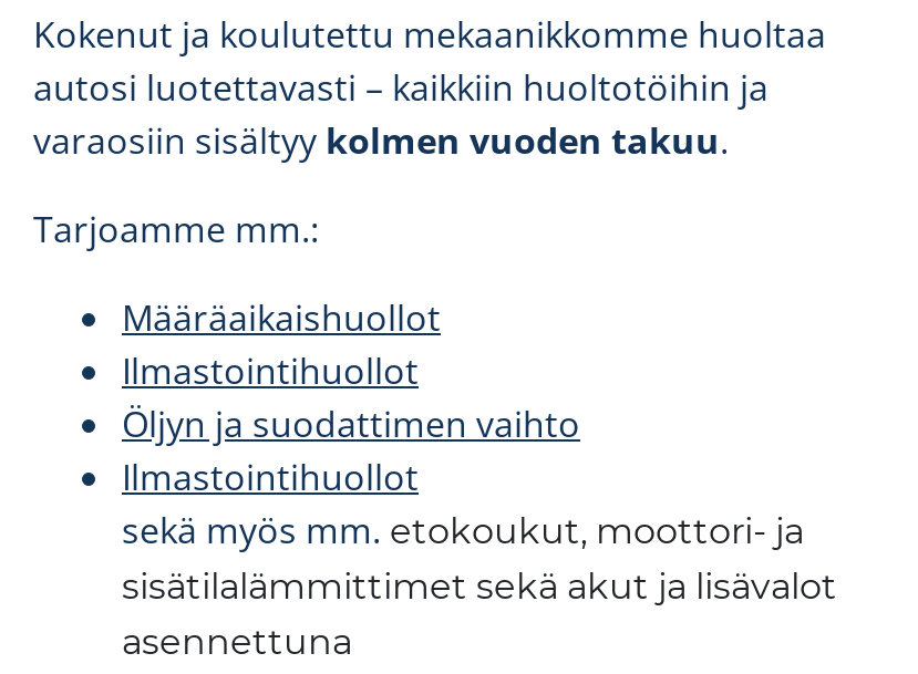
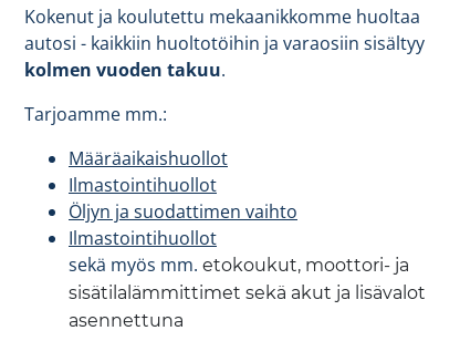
- autosi luotettavasti – kaikkiin huoltotöihin ja
- varaosiin sisältyy kolmen vuoden takuu.
+ autosi - kaikkiin huoltotöihin ja varaosiin sisältyy
+ kolmen vuoden takuu.
